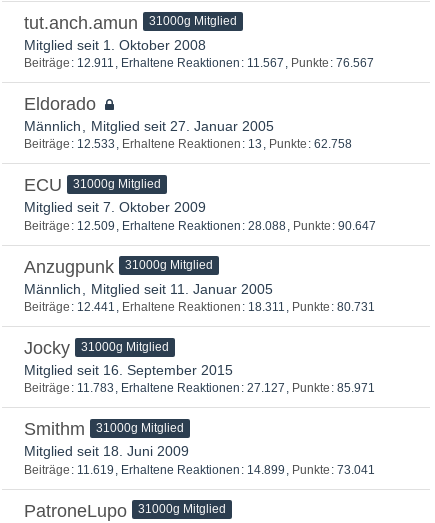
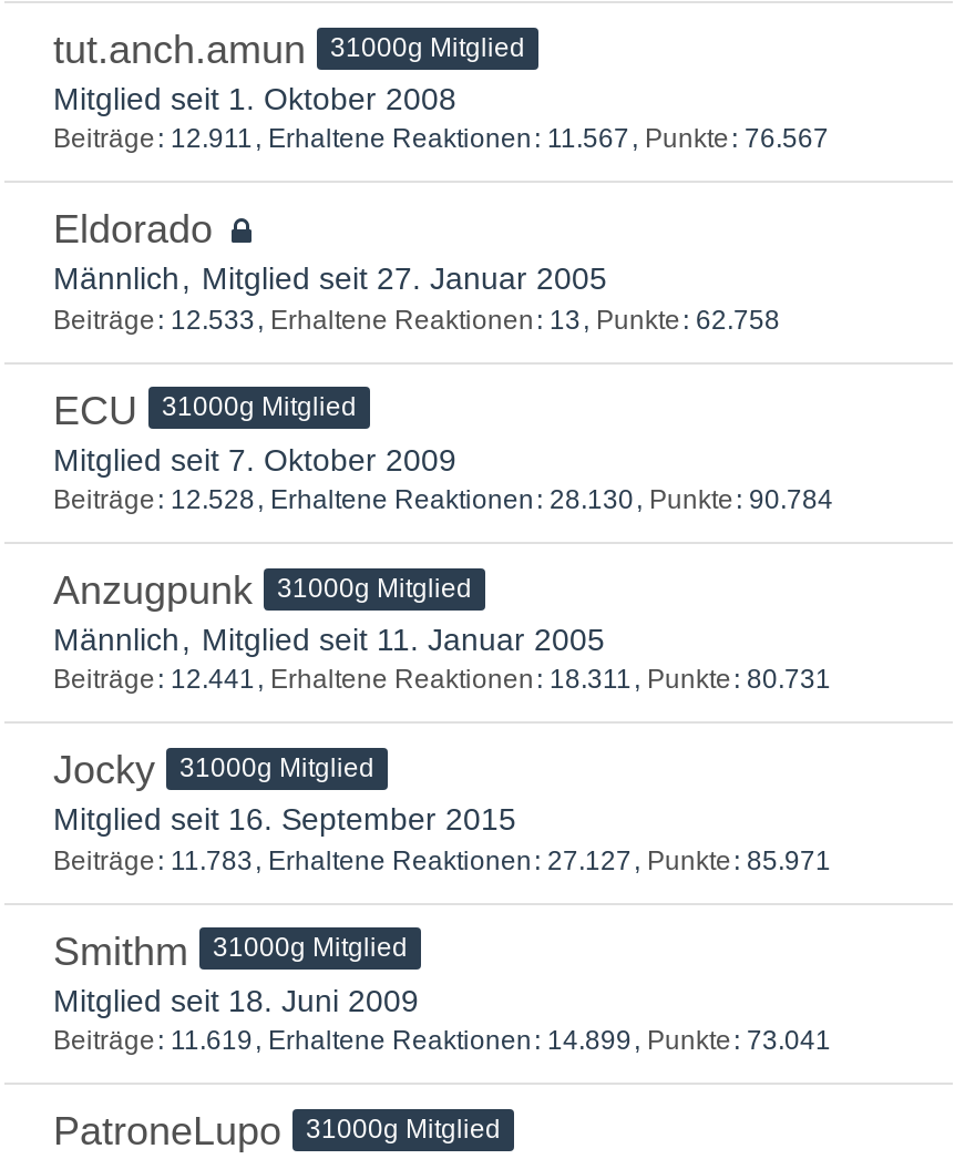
- Beiträge 12.509 Erhaltene Reaktionen 28.088 Punkte 90.647
+ Beiträge 12.528 Erhaltene Reaktionen 28.130 Punkte 90.784
